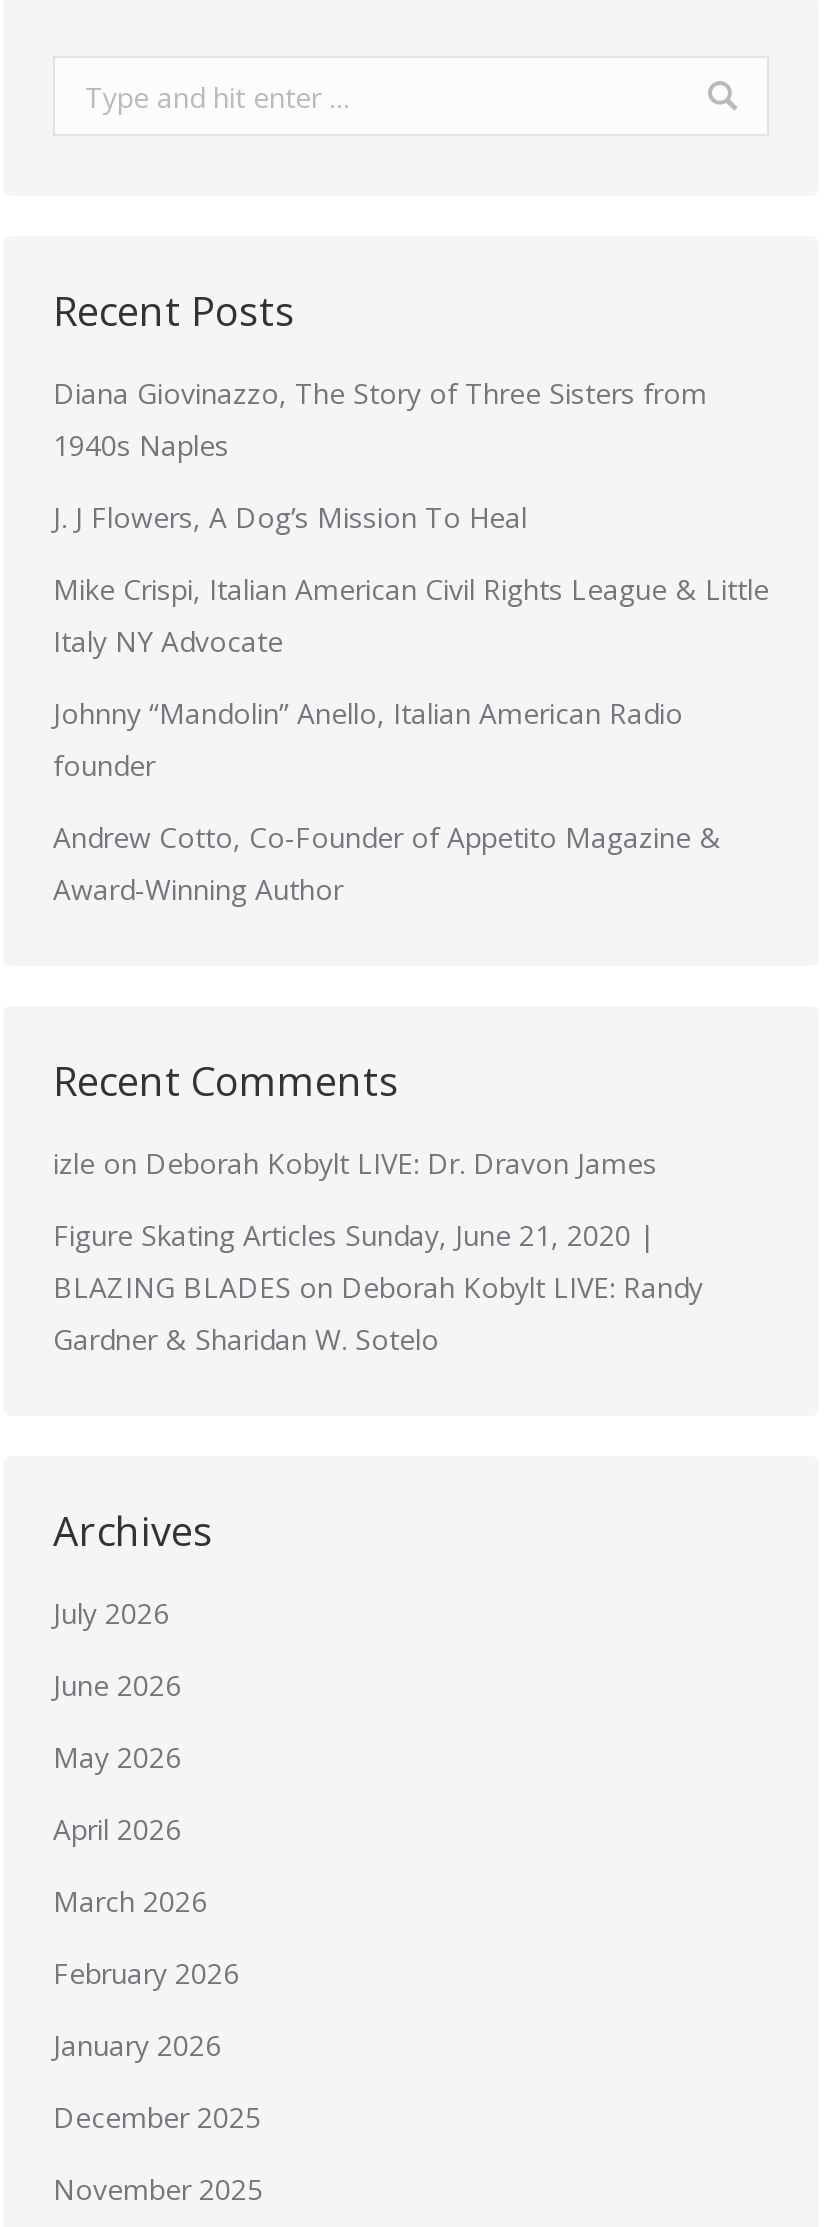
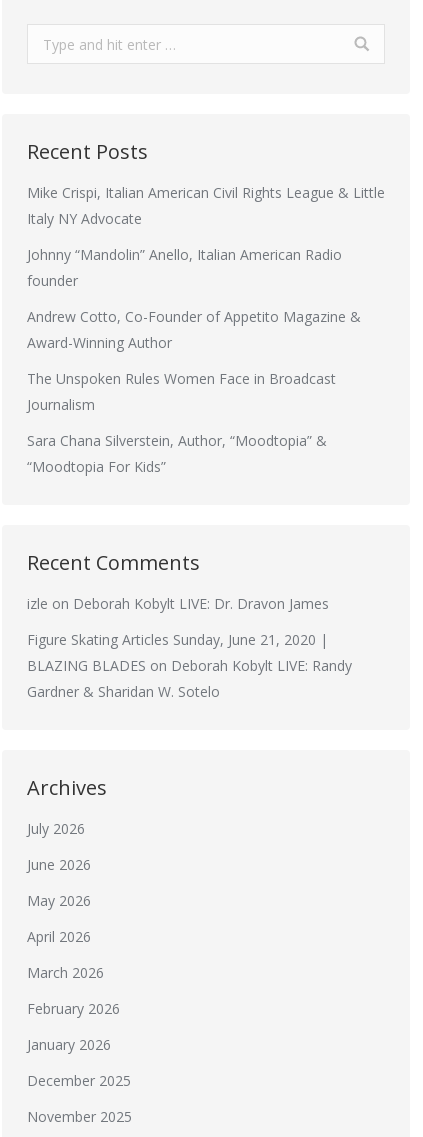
- Diana Giovinazzo, The Story of Three Sisters from
- 1940s Naples
- J. J Flowers, A Dog’s Mission To Heal

moved up: Mike Crispi, Italian American Civil Rights League & Little | Italy NY Advocate | Johnny “Mandolin” Anello, Italian American Radio | founder | Andrew Cotto, Co-Founder of Appetito Magazine & | Award-Winning Author

+ The Unspoken Rules Women Face in Broadcast
+ Journalism
+ Sara Chana Silverstein, Author, “Moodtopia” &
+ “Moodtopia For Kids”
